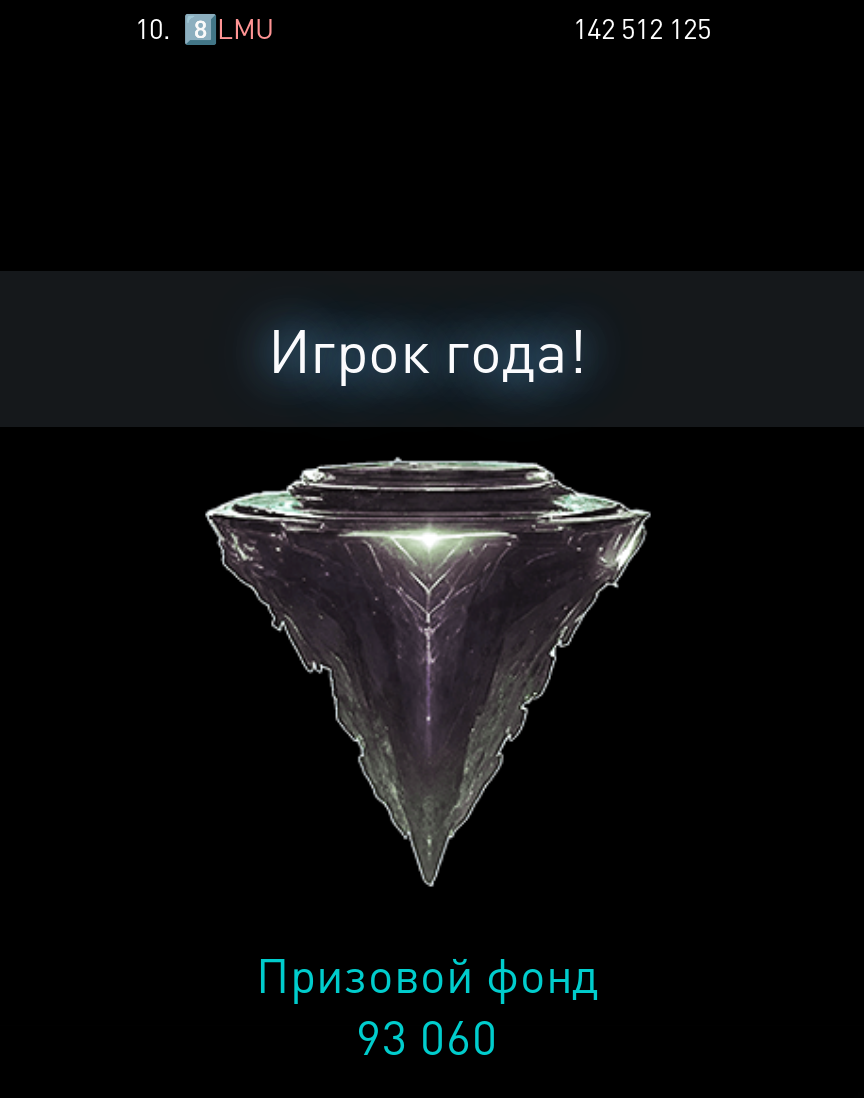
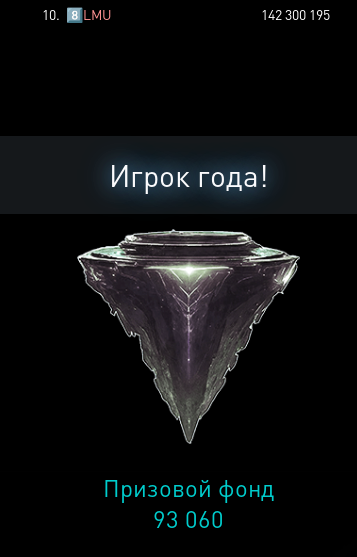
- 142 512 125
+ 142 300 195
